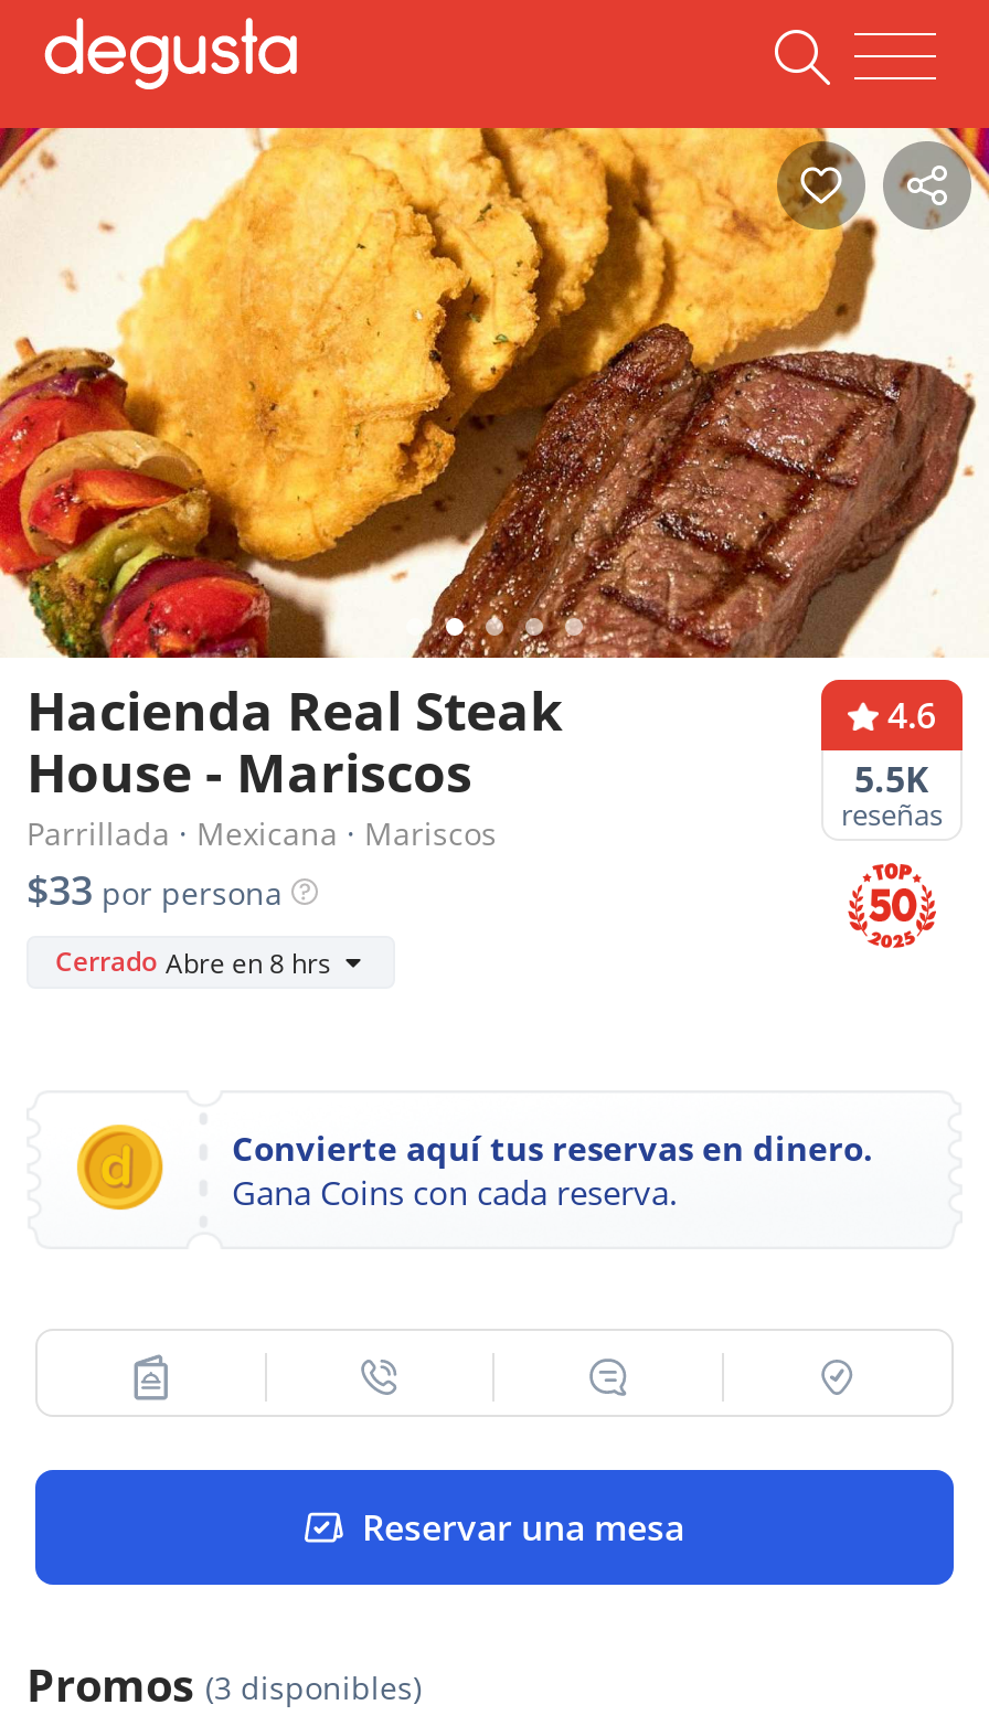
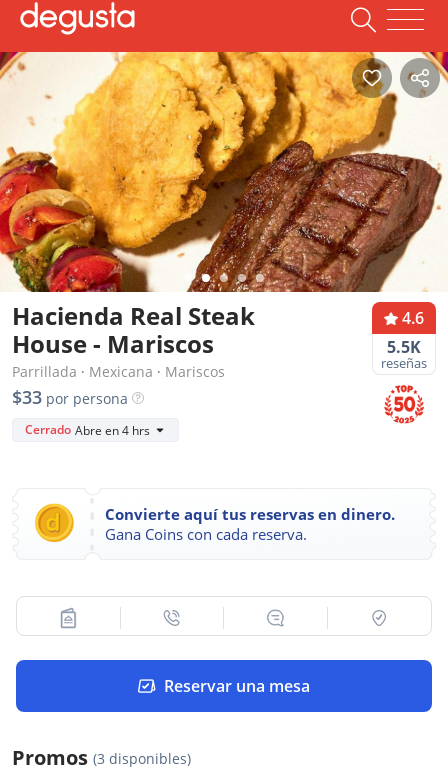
- Cerrado Abre en 8 hrs
+ Cerrado Abre en 4 hrs
